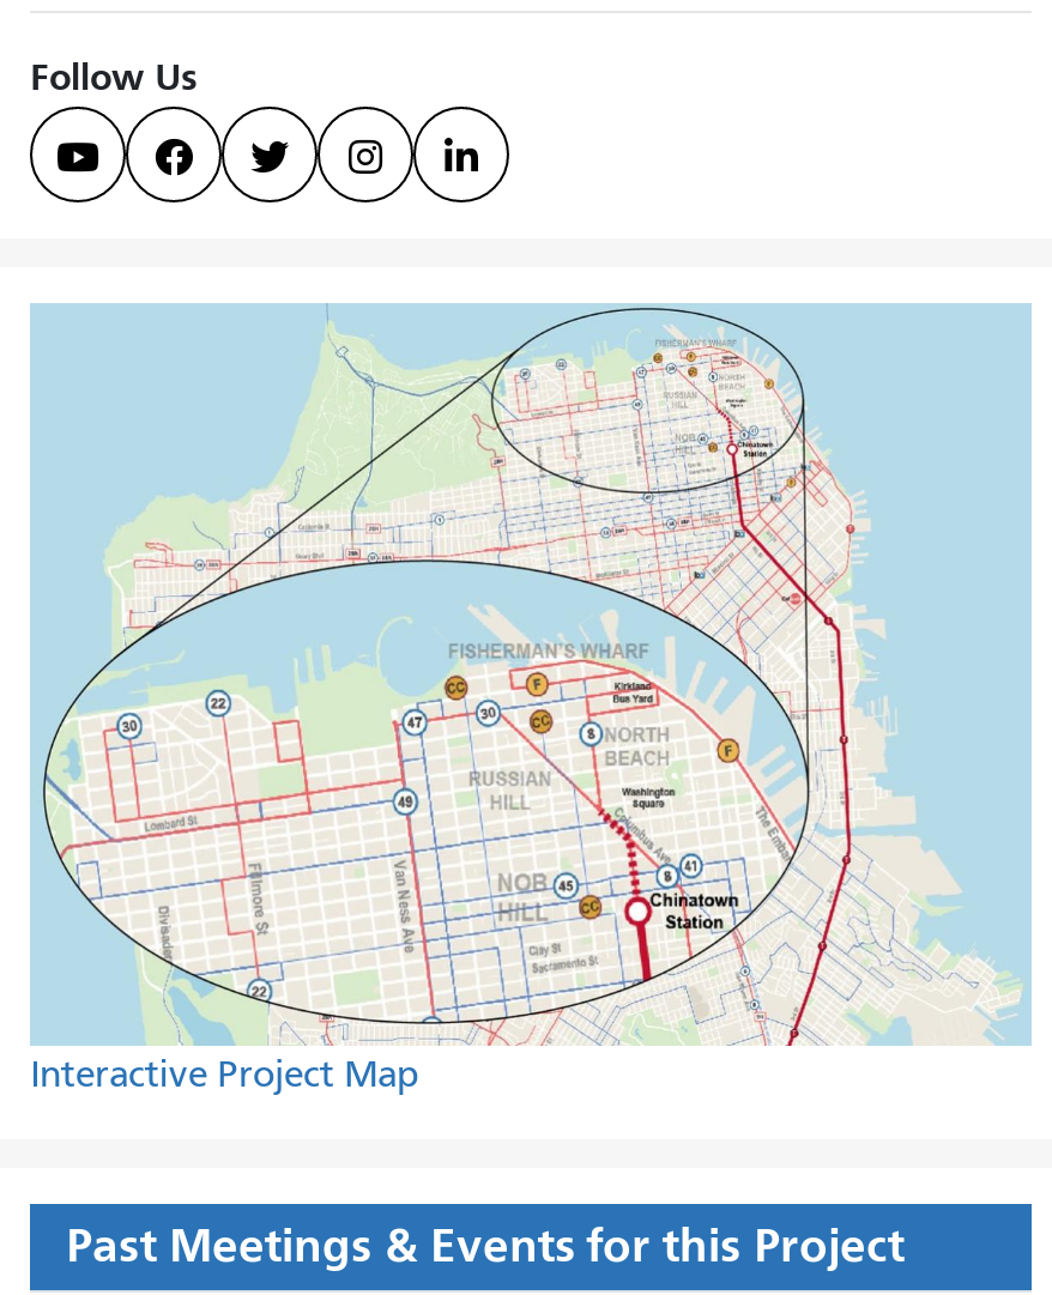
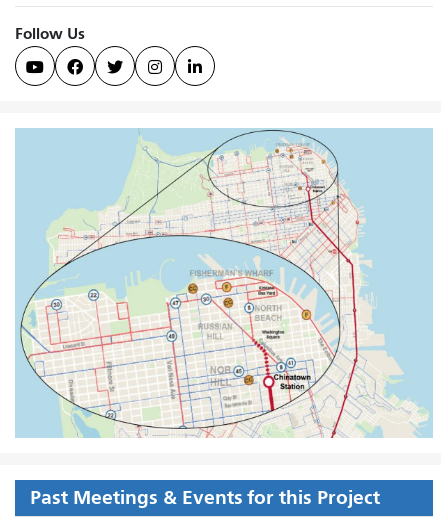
- Interactive Project Map
